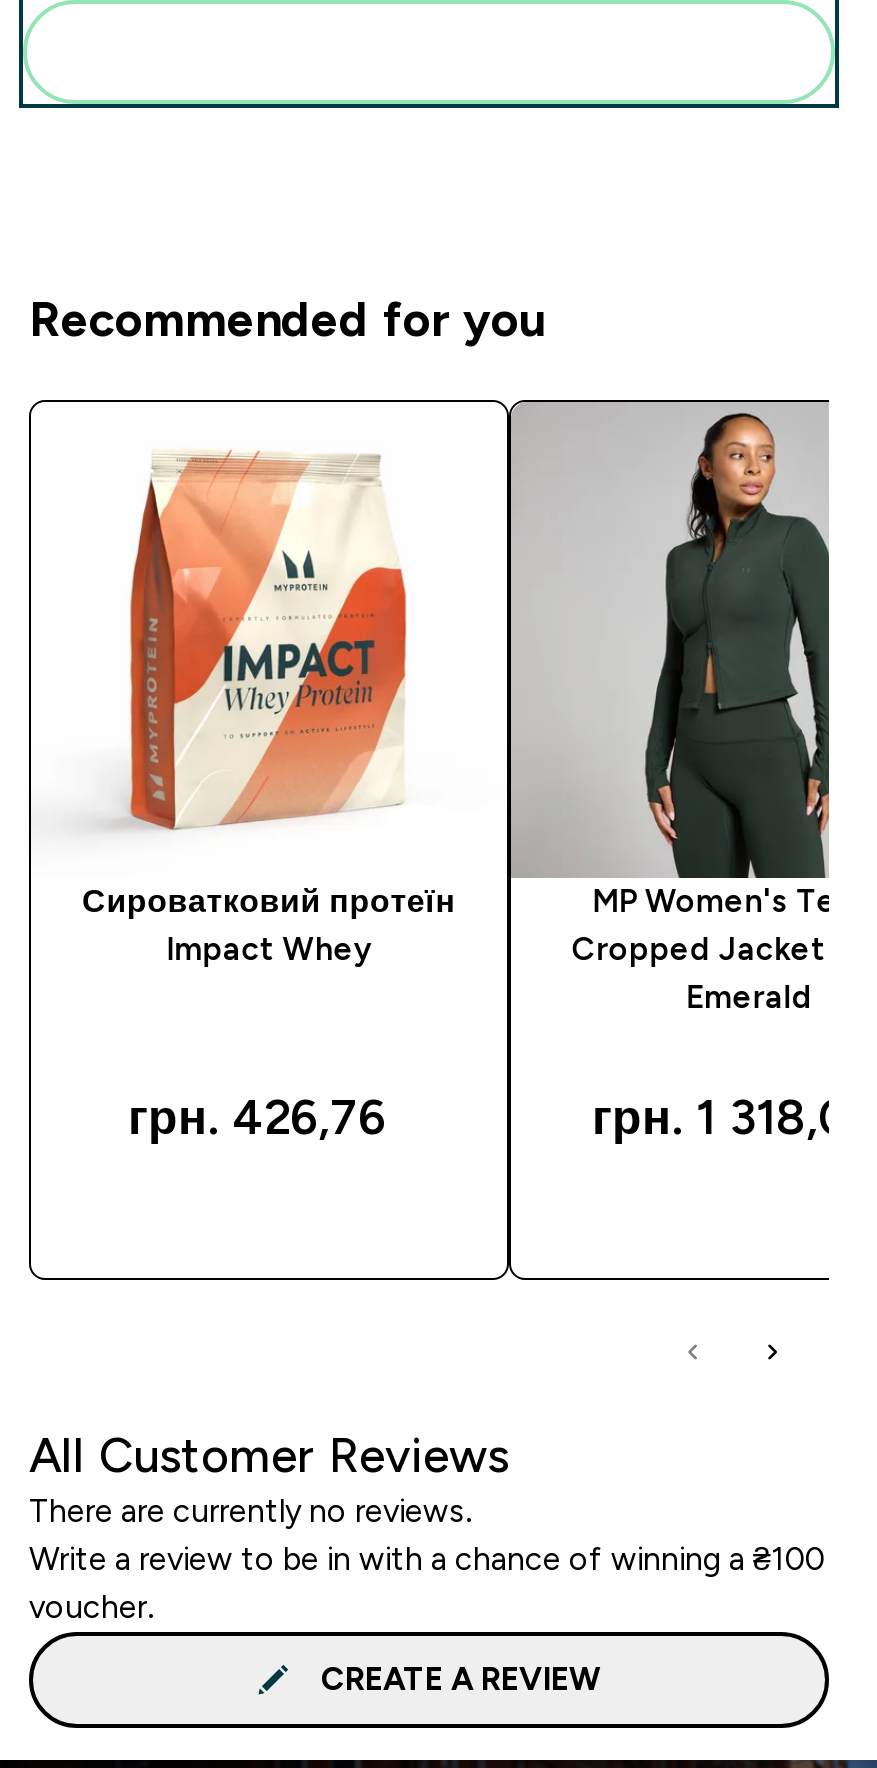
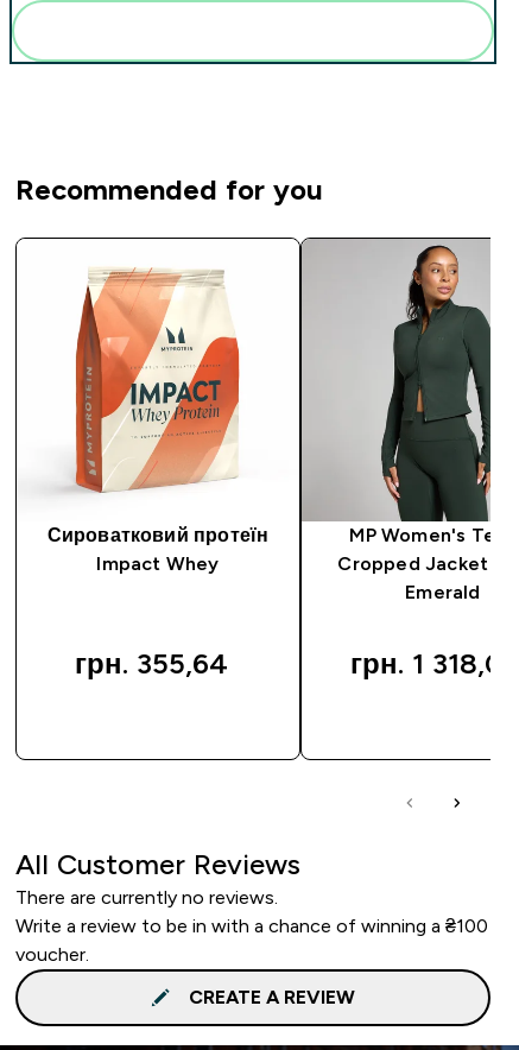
- грн. 426,76
+ грн. 355,64
